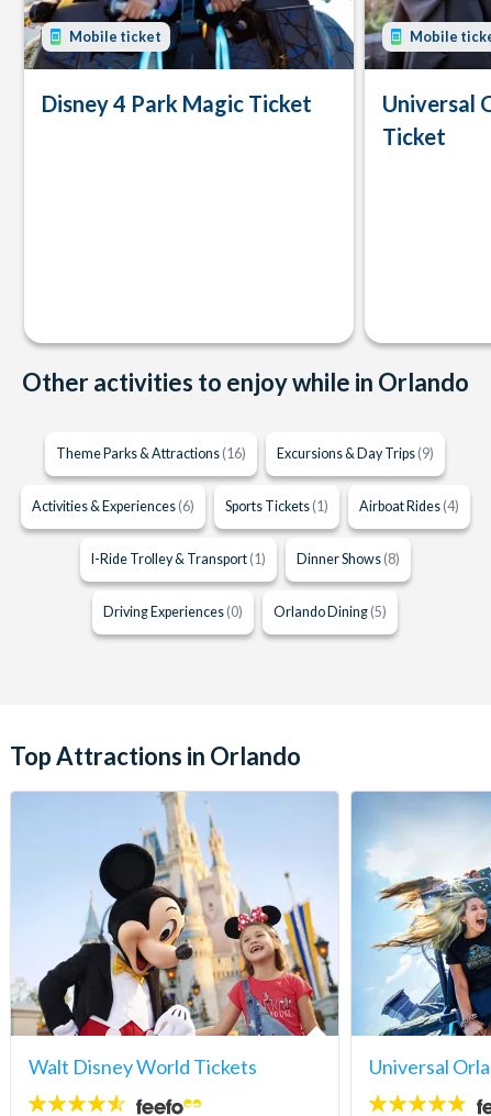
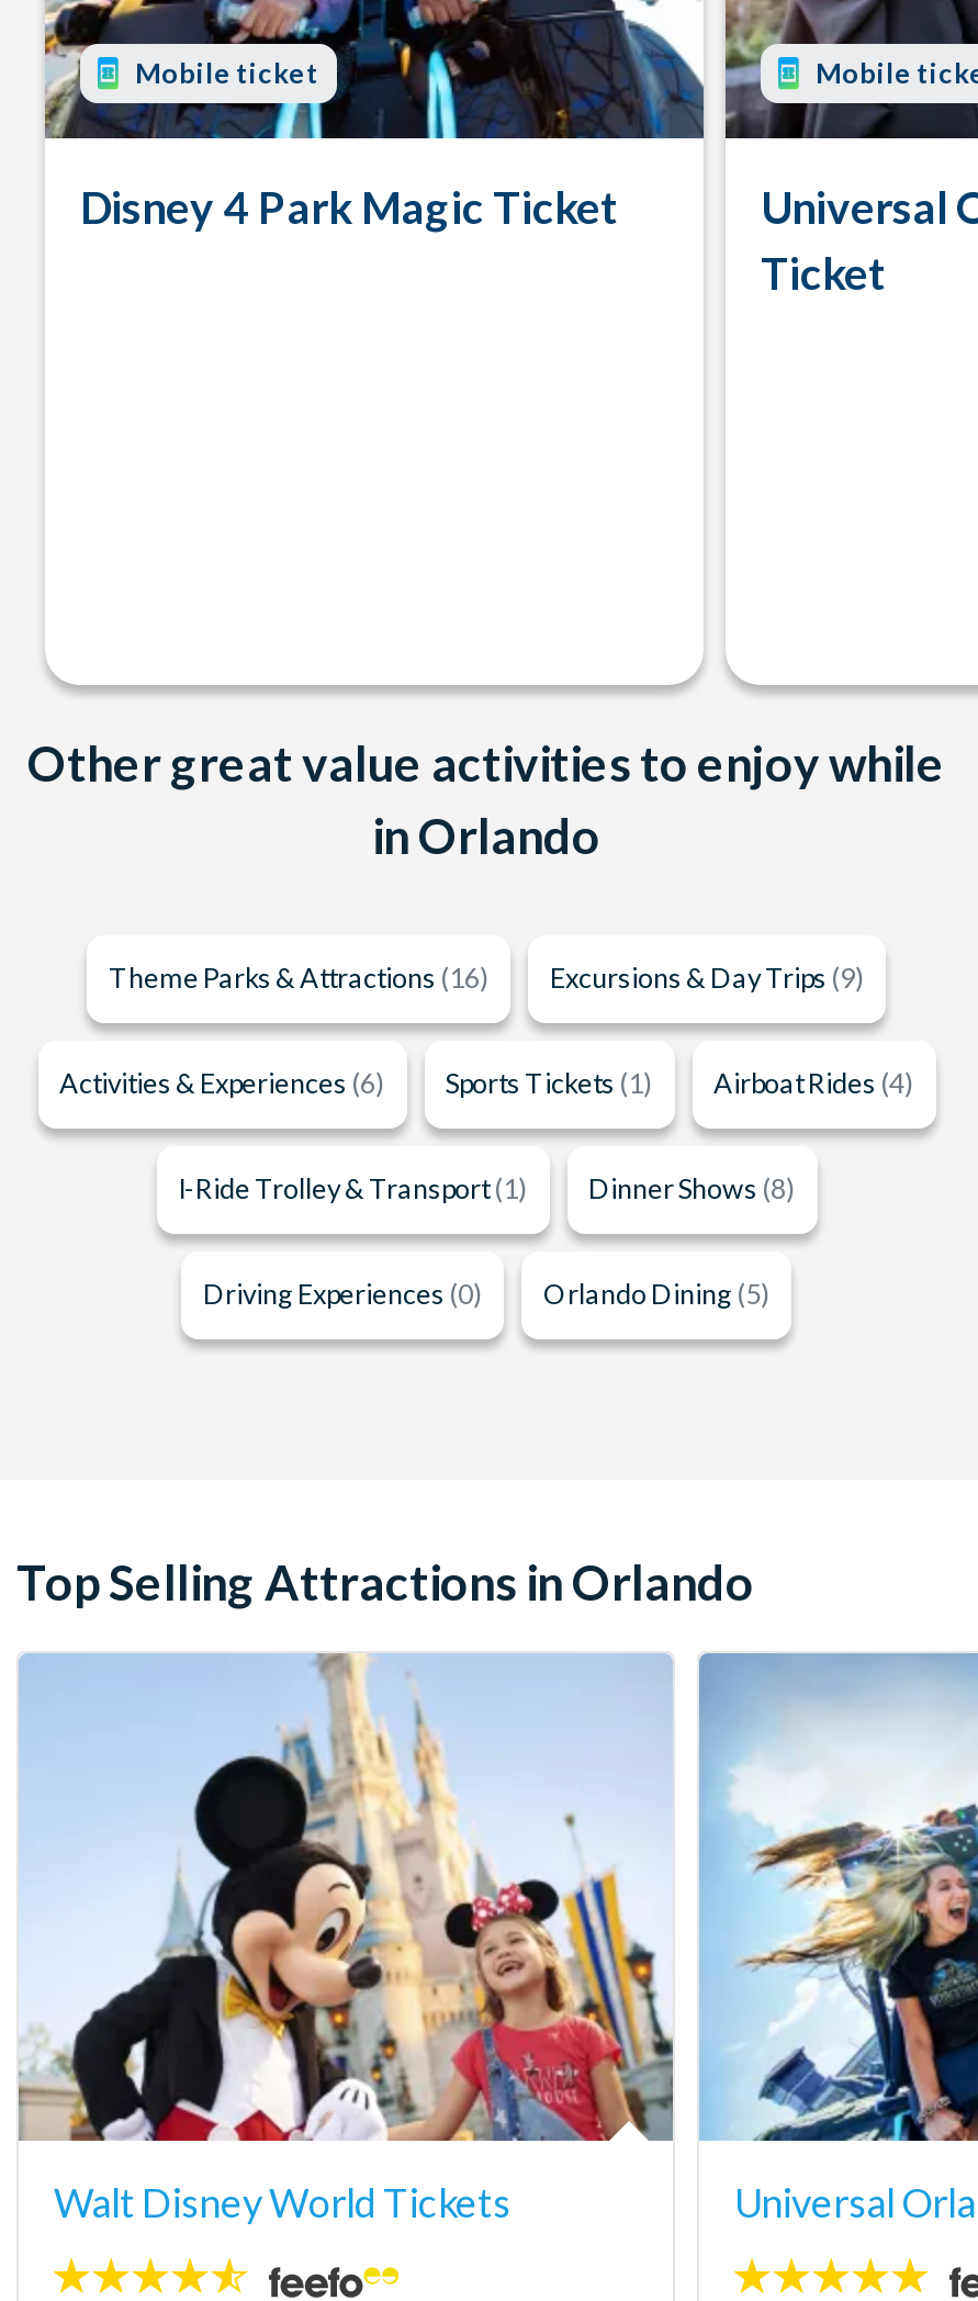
- Other activities to enjoy while in Orlando
+ Other great value activities to enjoy while
+ in Orlando

- Top Attractions in Orlando
+ Top Selling Attractions in Orlando
